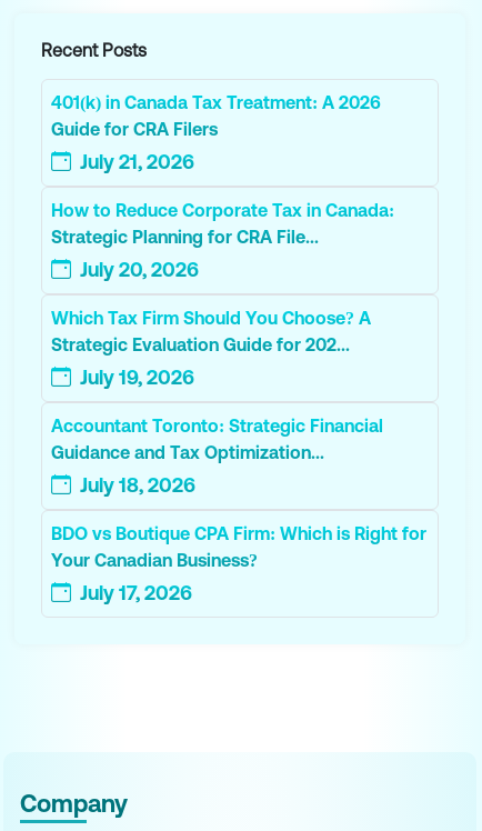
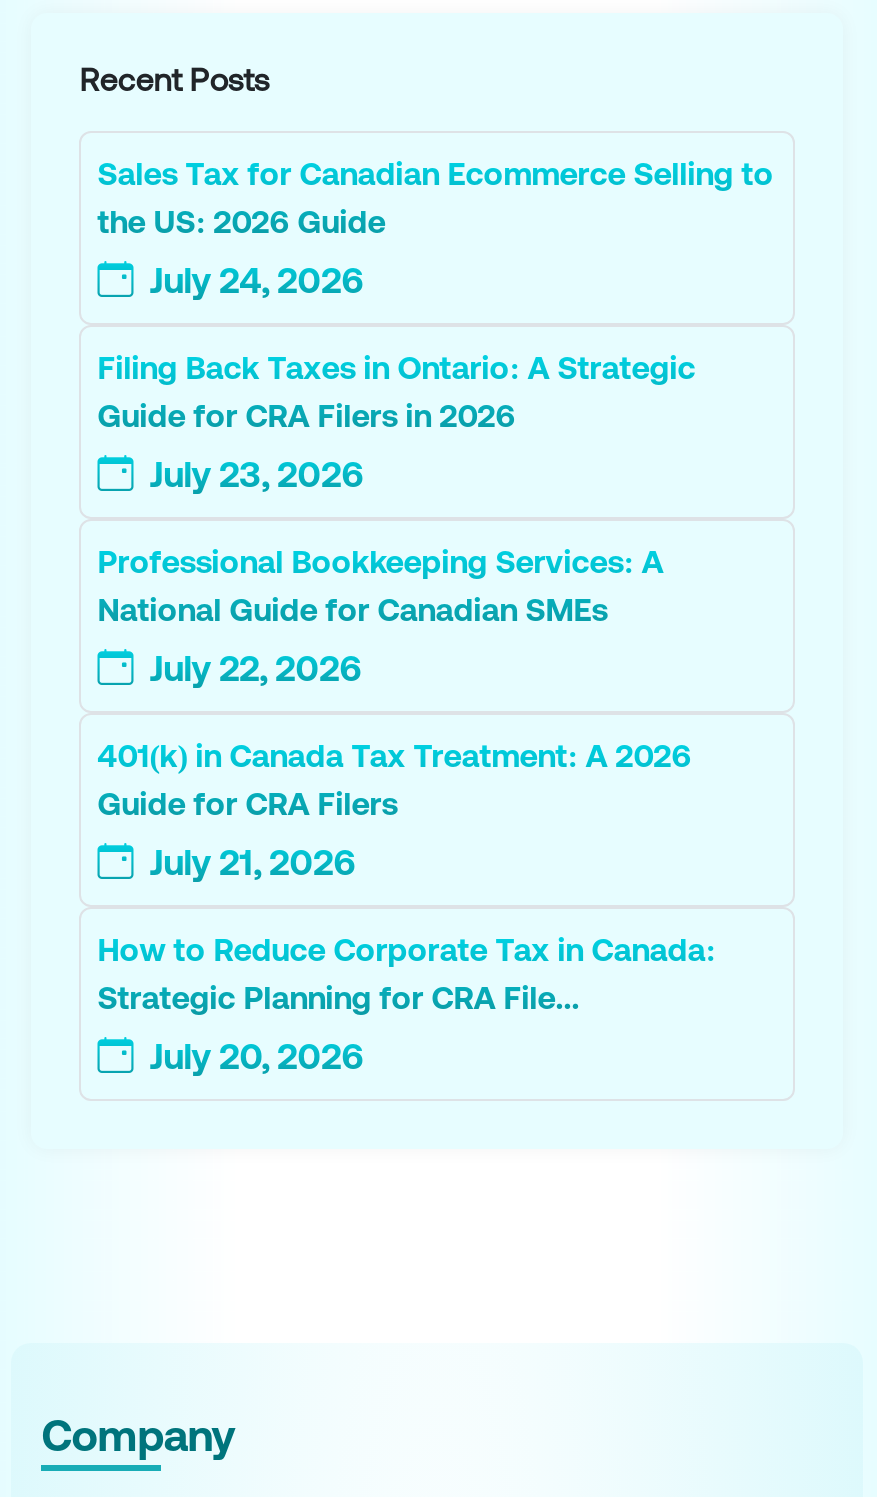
+ Sales Tax for Canadian Ecommerce Selling to
+ the US: 2026 Guide
+ July 24, 2026
+ Filing Back Taxes in Ontario: A Strategic
+ Guide for CRA Filers in 2026
+ July 23, 2026
+ Professional Bookkeeping Services: A
+ National Guide for Canadian SMEs
+ July 22, 2026

moved down: 401(k) in Canada Tax Treatment: A 2026 | Guide for CRA Filers | July 21, 2026 | How to Reduce Corporate Tax in Canada: | Strategic Planning for CRA File... | July 20, 2026

- Which Tax Firm Should You Choose? A
- Strategic Evaluation Guide for 202...
- July 19, 2026
- Accountant Toronto: Strategic Financial
- Guidance and Tax Optimization...
- July 18, 2026
- BDO vs Boutique CPA Firm: Which is Right for
- Your Canadian Business?
- July 17, 2026
